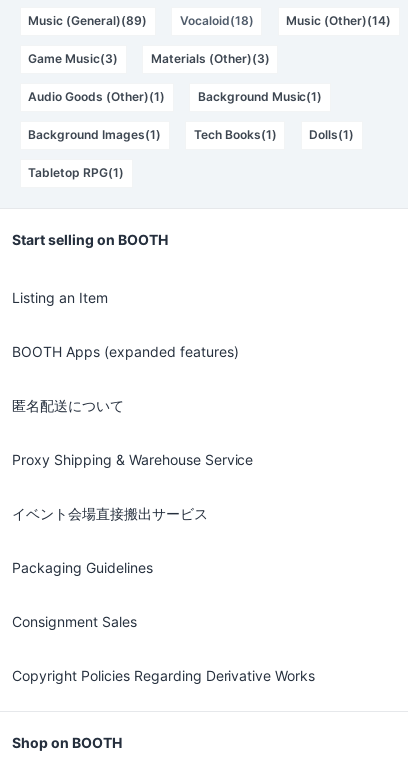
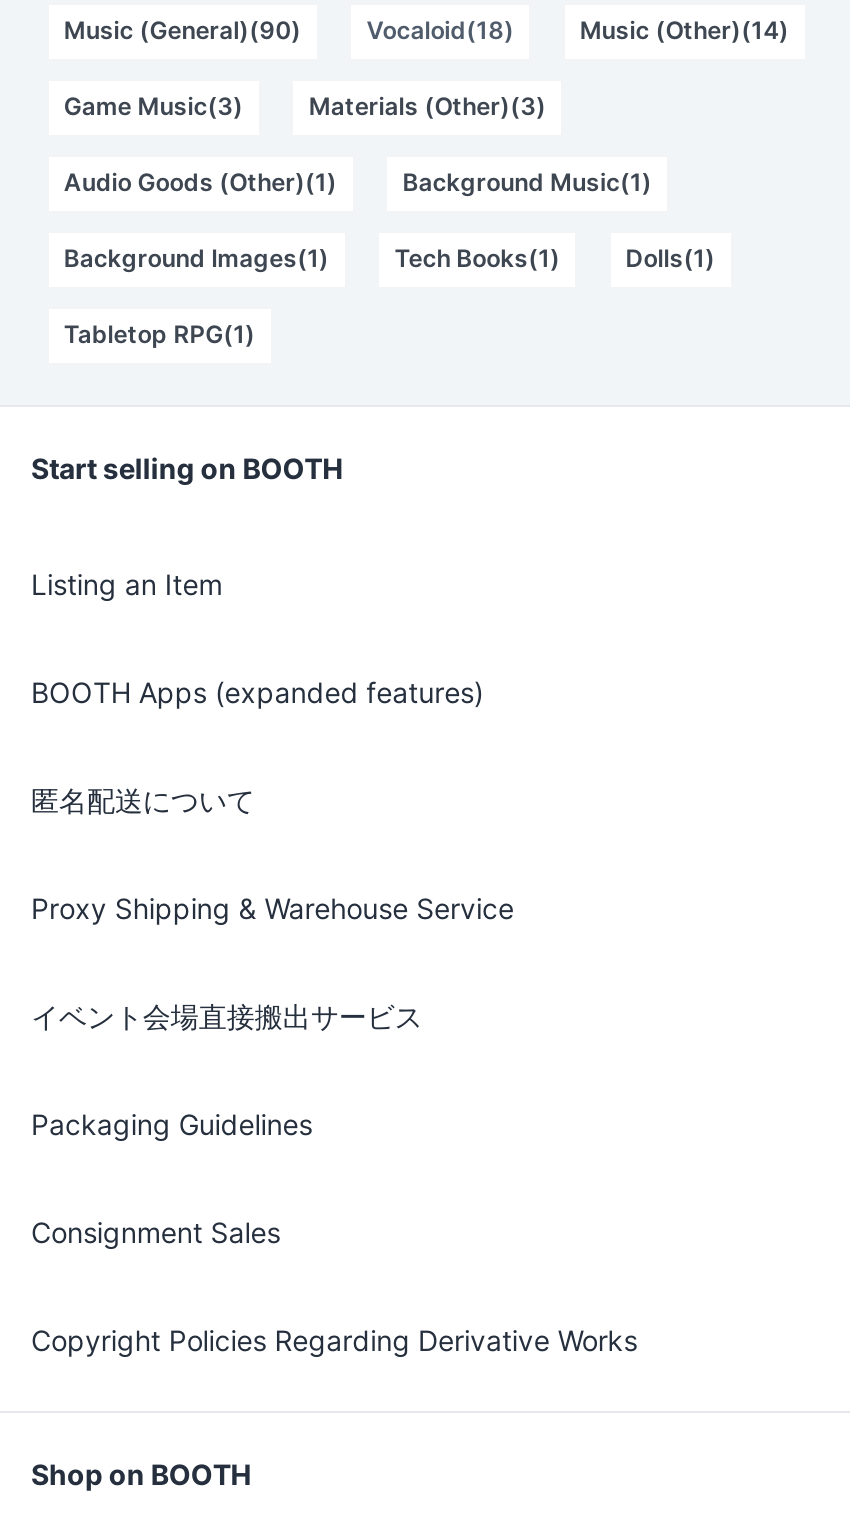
- Music (General)(89)
+ Music (General)(90)
